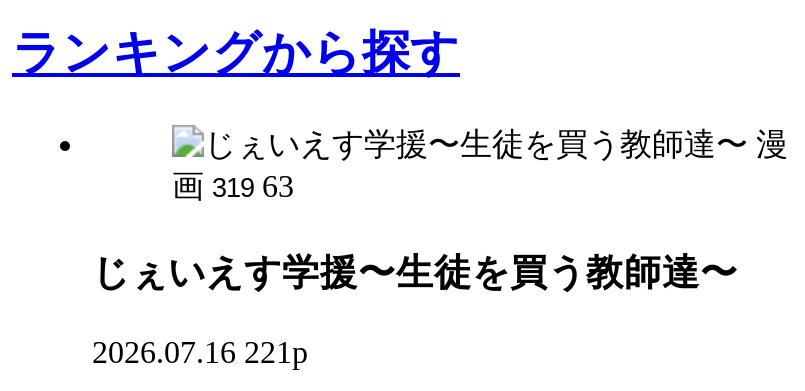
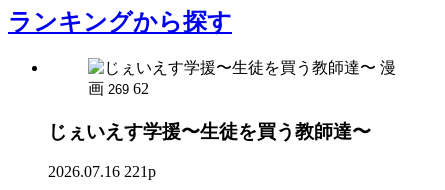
- 画 319 63
+ 画 269 62
